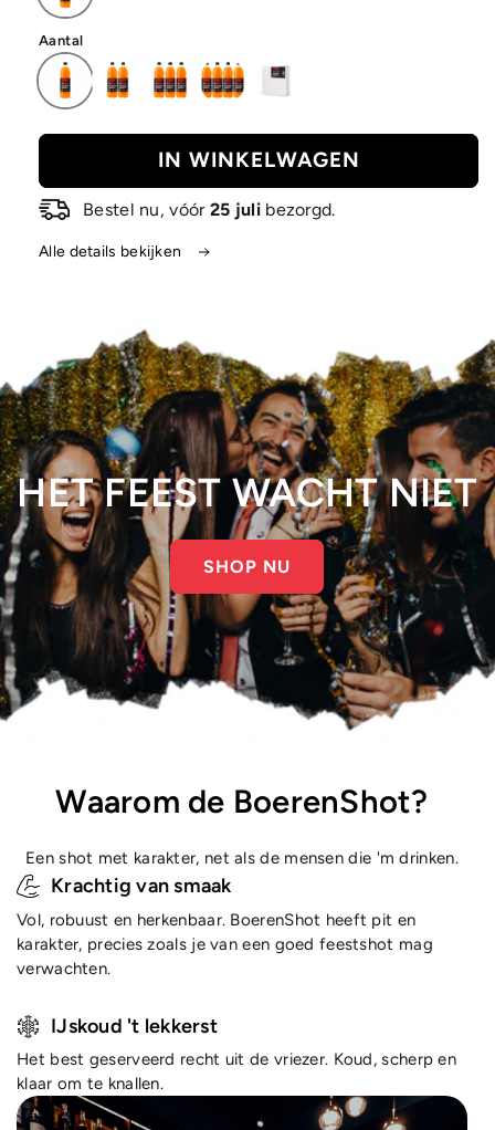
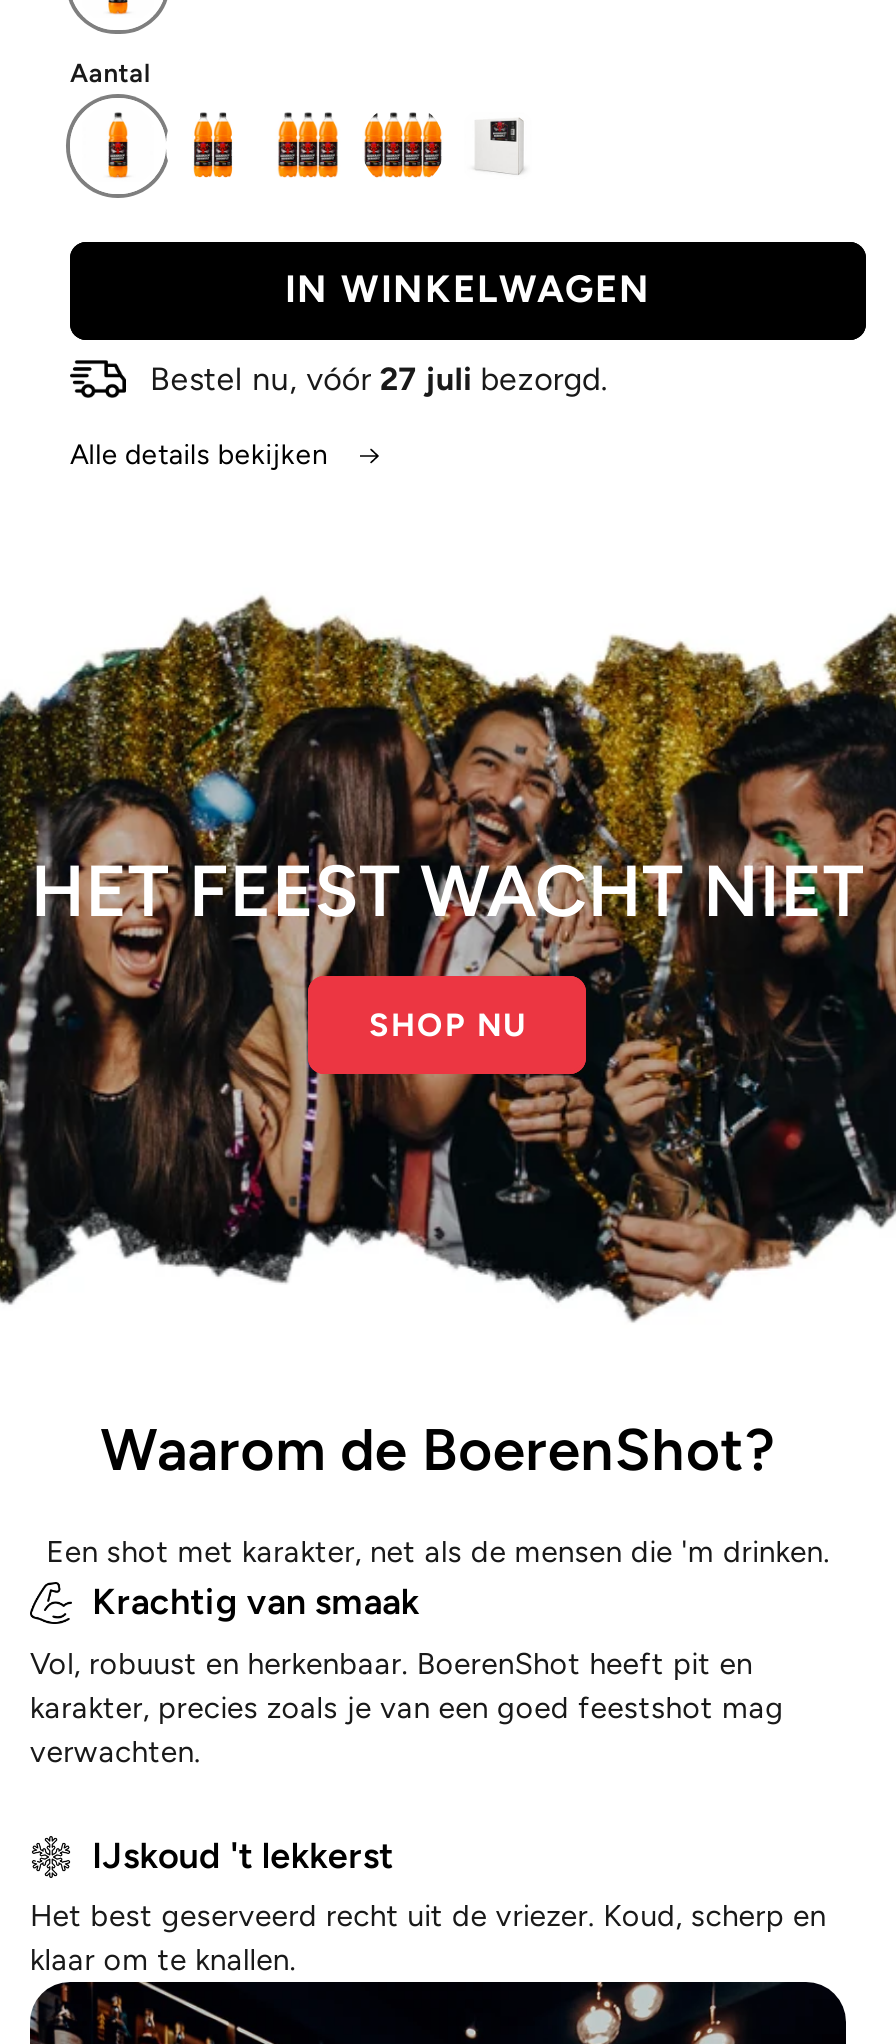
- Bestel nu, vóór 25 juli bezorgd.
+ Bestel nu, vóór 27 juli bezorgd.
